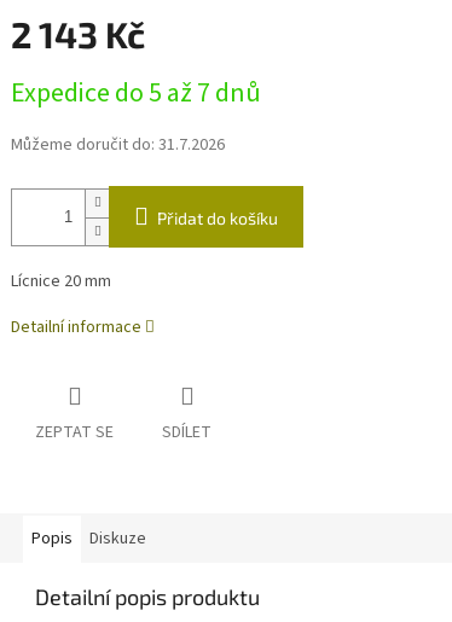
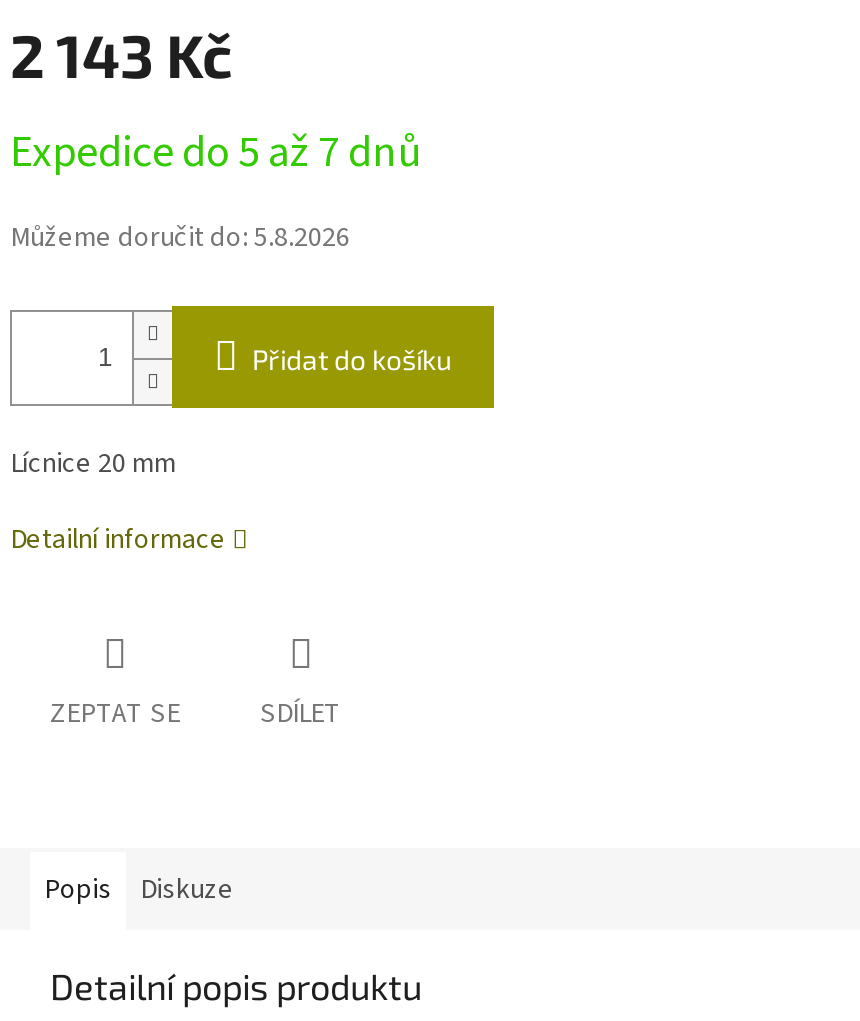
- Můžeme doručit do: 31.7.2026
+ Můžeme doručit do: 5.8.2026
